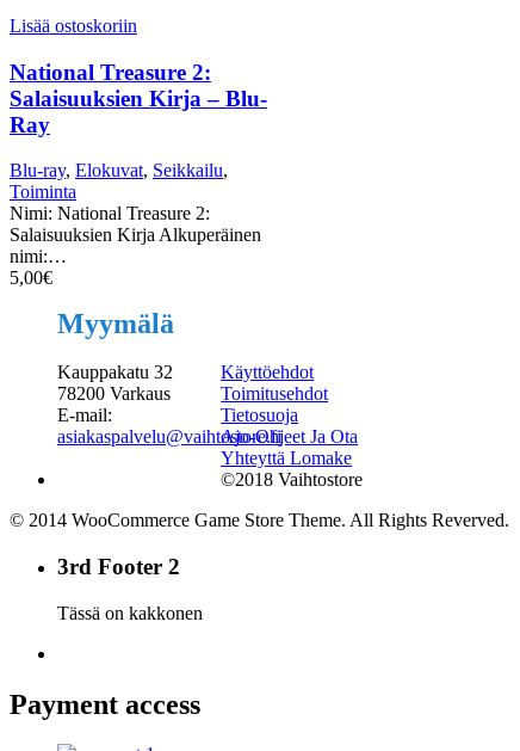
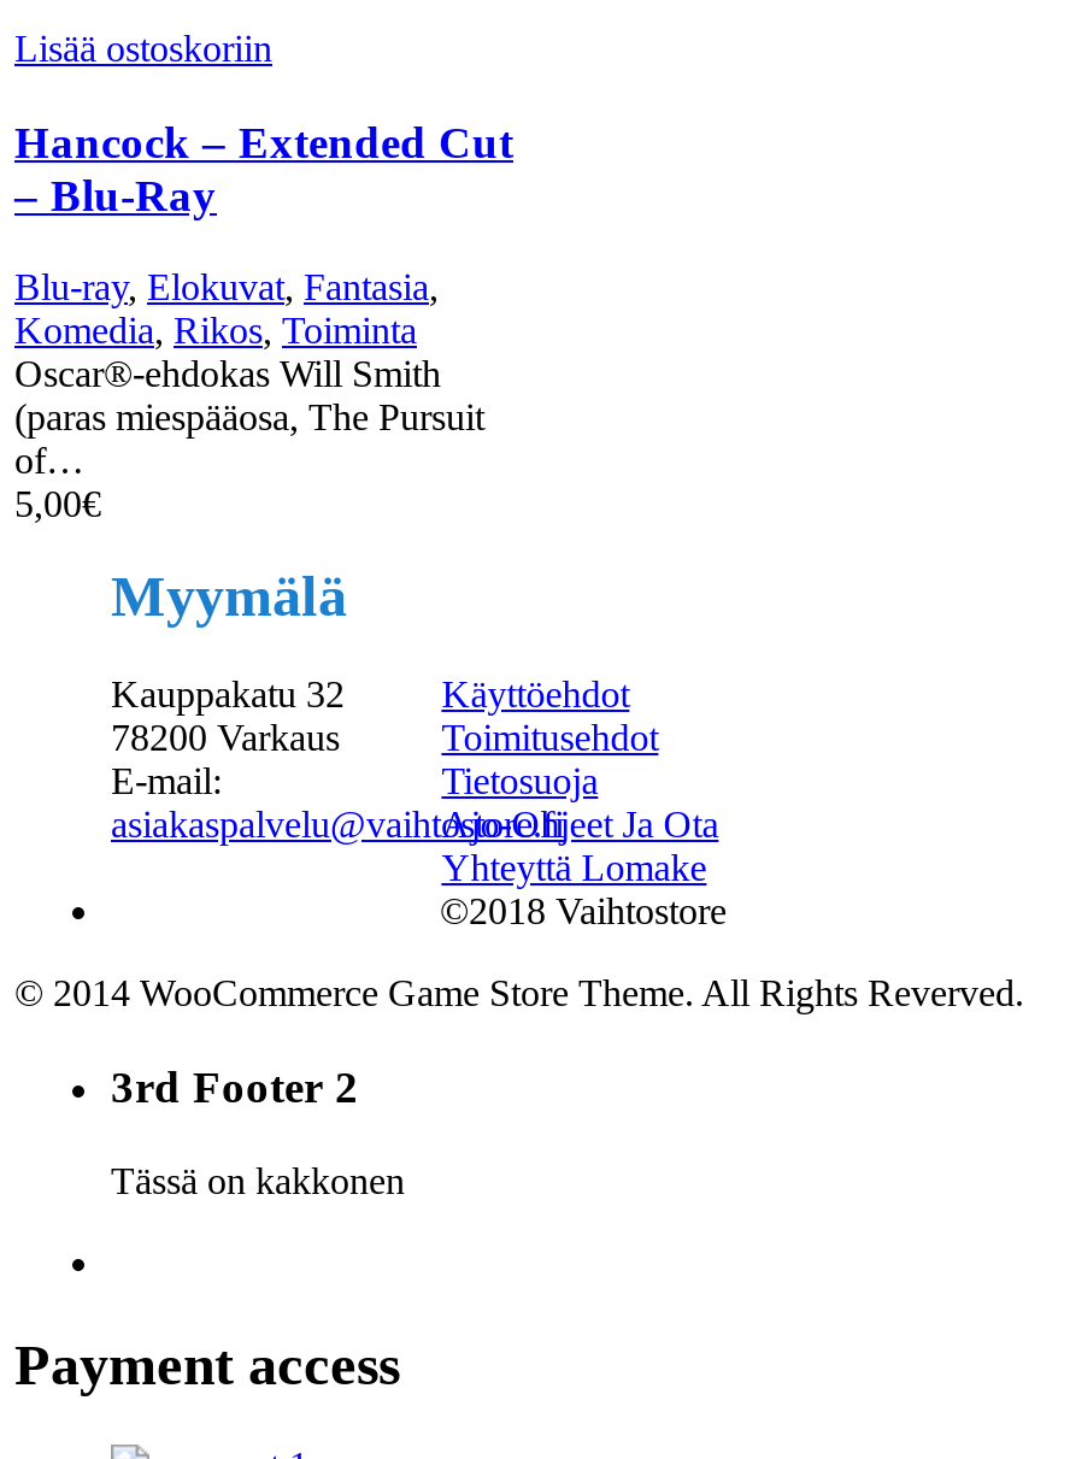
- National Treasure 2:
- Salaisuuksien Kirja – Blu-
- Ray
+ Hancock – Extended Cut
+ – Blu-Ray

- Blu-ray, Elokuvat, Seikkailu,
- Toiminta
- Nimi: National Treasure 2:
- Salaisuuksien Kirja Alkuperäinen
- nimi:…
+ Blu-ray, Elokuvat, Fantasia,
+ Komedia, Rikos, Toiminta
+ Oscar®-ehdokas Will Smith
+ (paras miespääosa, The Pursuit
+ of…
